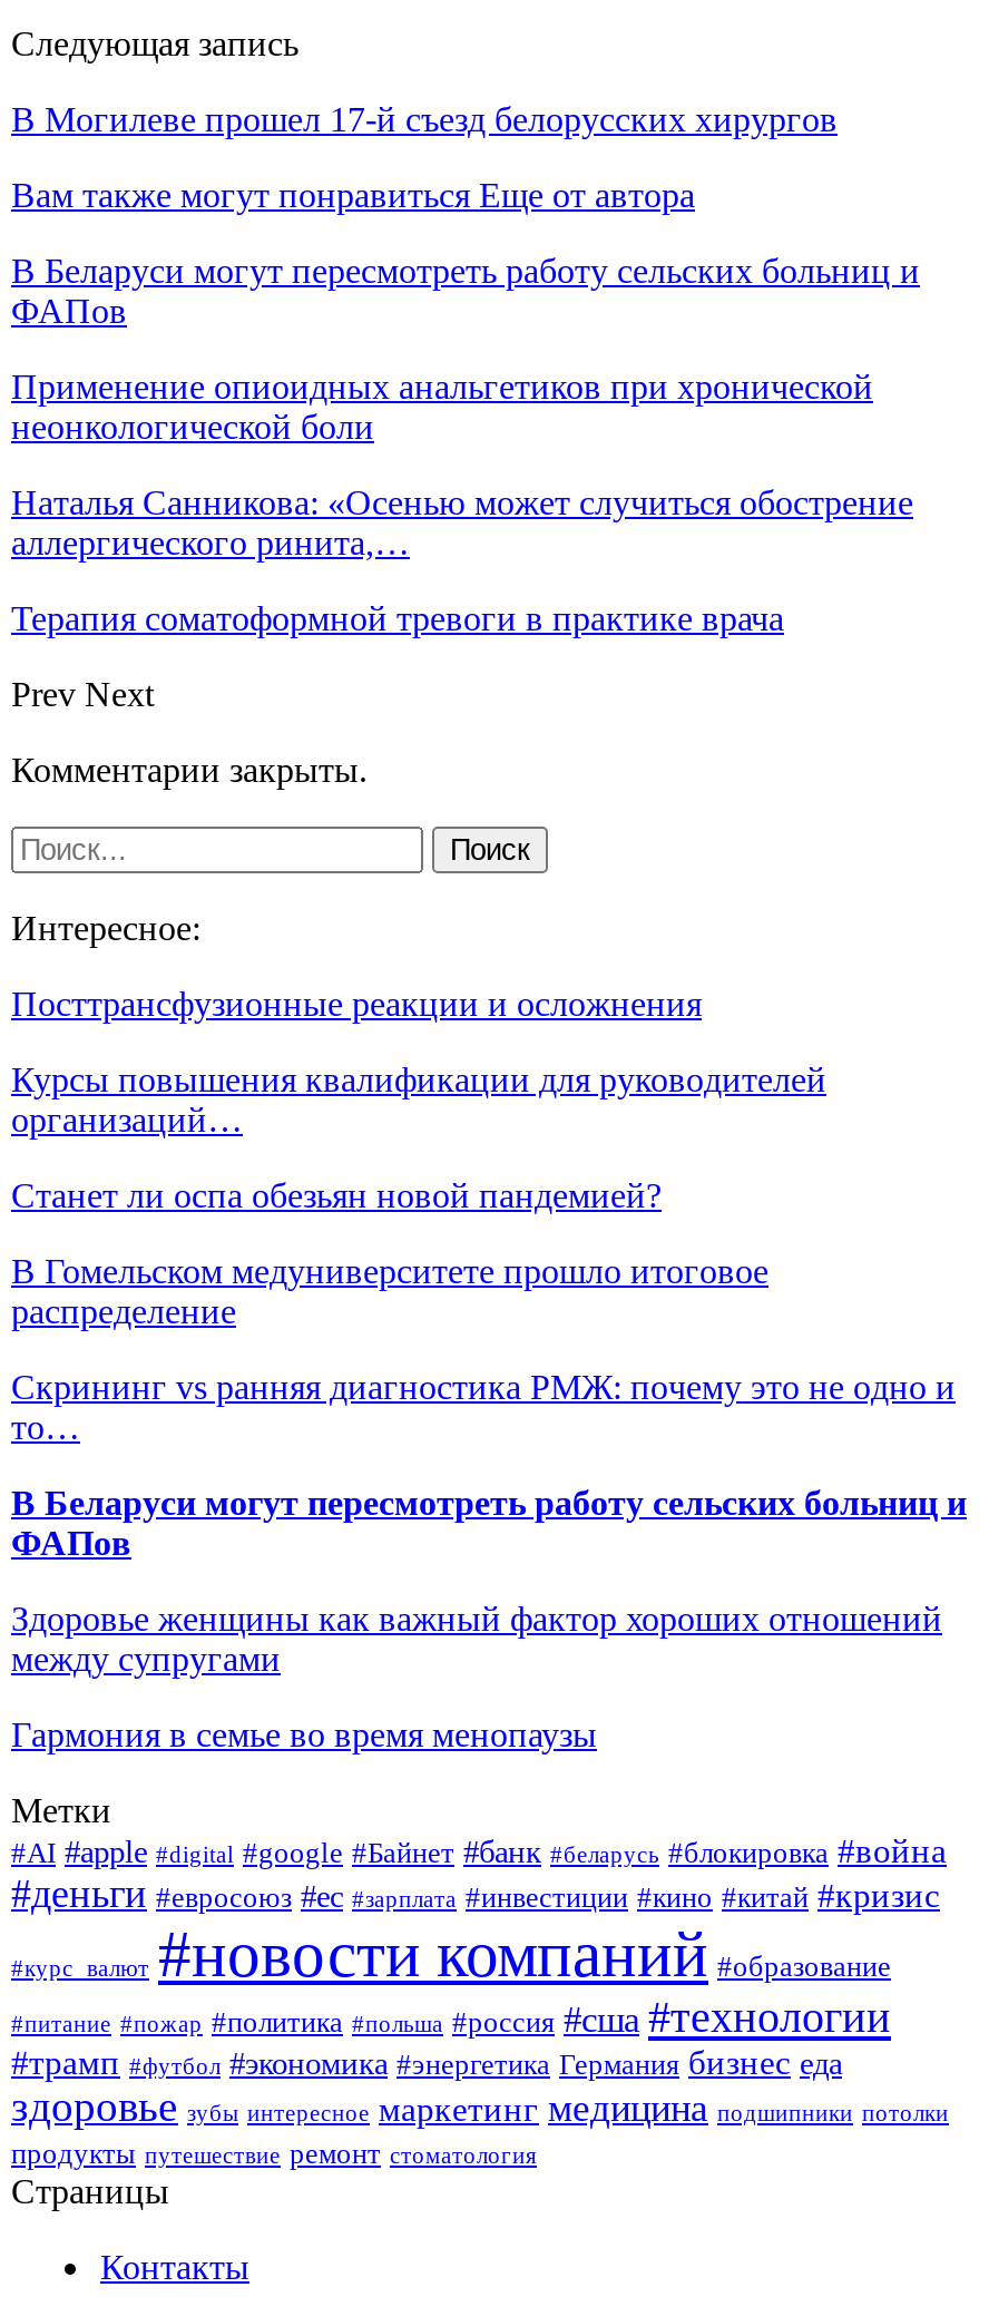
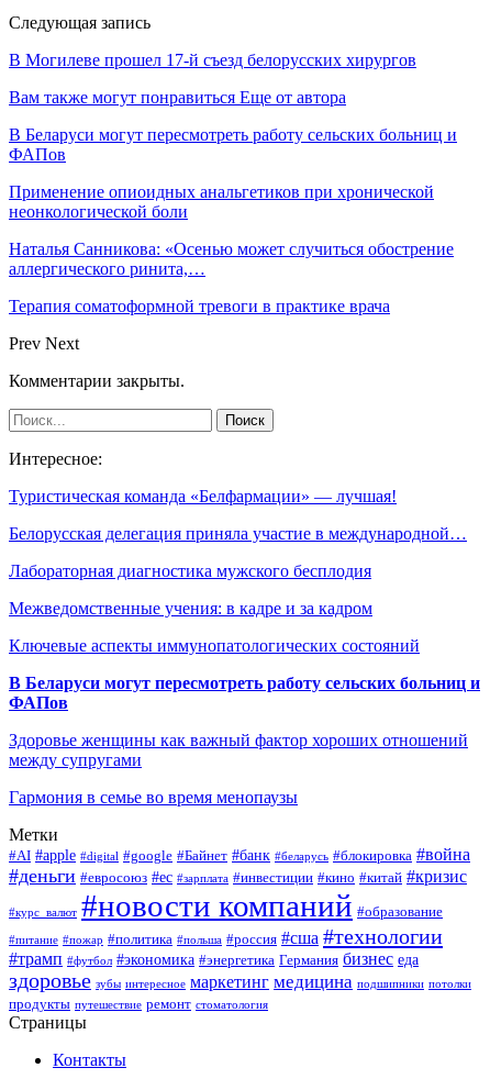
- Посттрансфузионные реакции и осложнения
+ Туристическая команда «Белфармации» — лучшая!

- Курсы повышения квалификации для руководителей
- организаций…
+ Белорусская делегация приняла участие в международной…

- Станет ли оспа обезьян новой пандемией?
+ Лабораторная диагностика мужского бесплодия

- В Гомельском медуниверситете прошло итоговое
- распределение
+ Межведомственные учения: в кадре и за кадром

- Скрининг vs ранняя диагностика РМЖ: почему это не одно и
- то…
+ Ключевые аспекты иммунопатологических состояний
